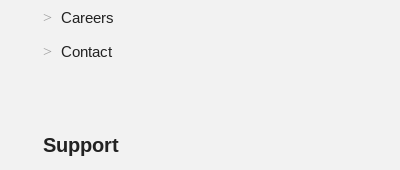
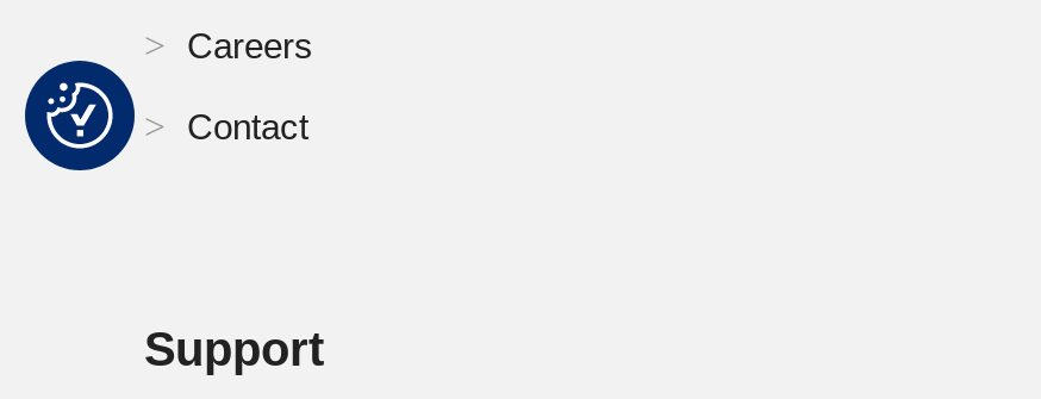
+ [image]
